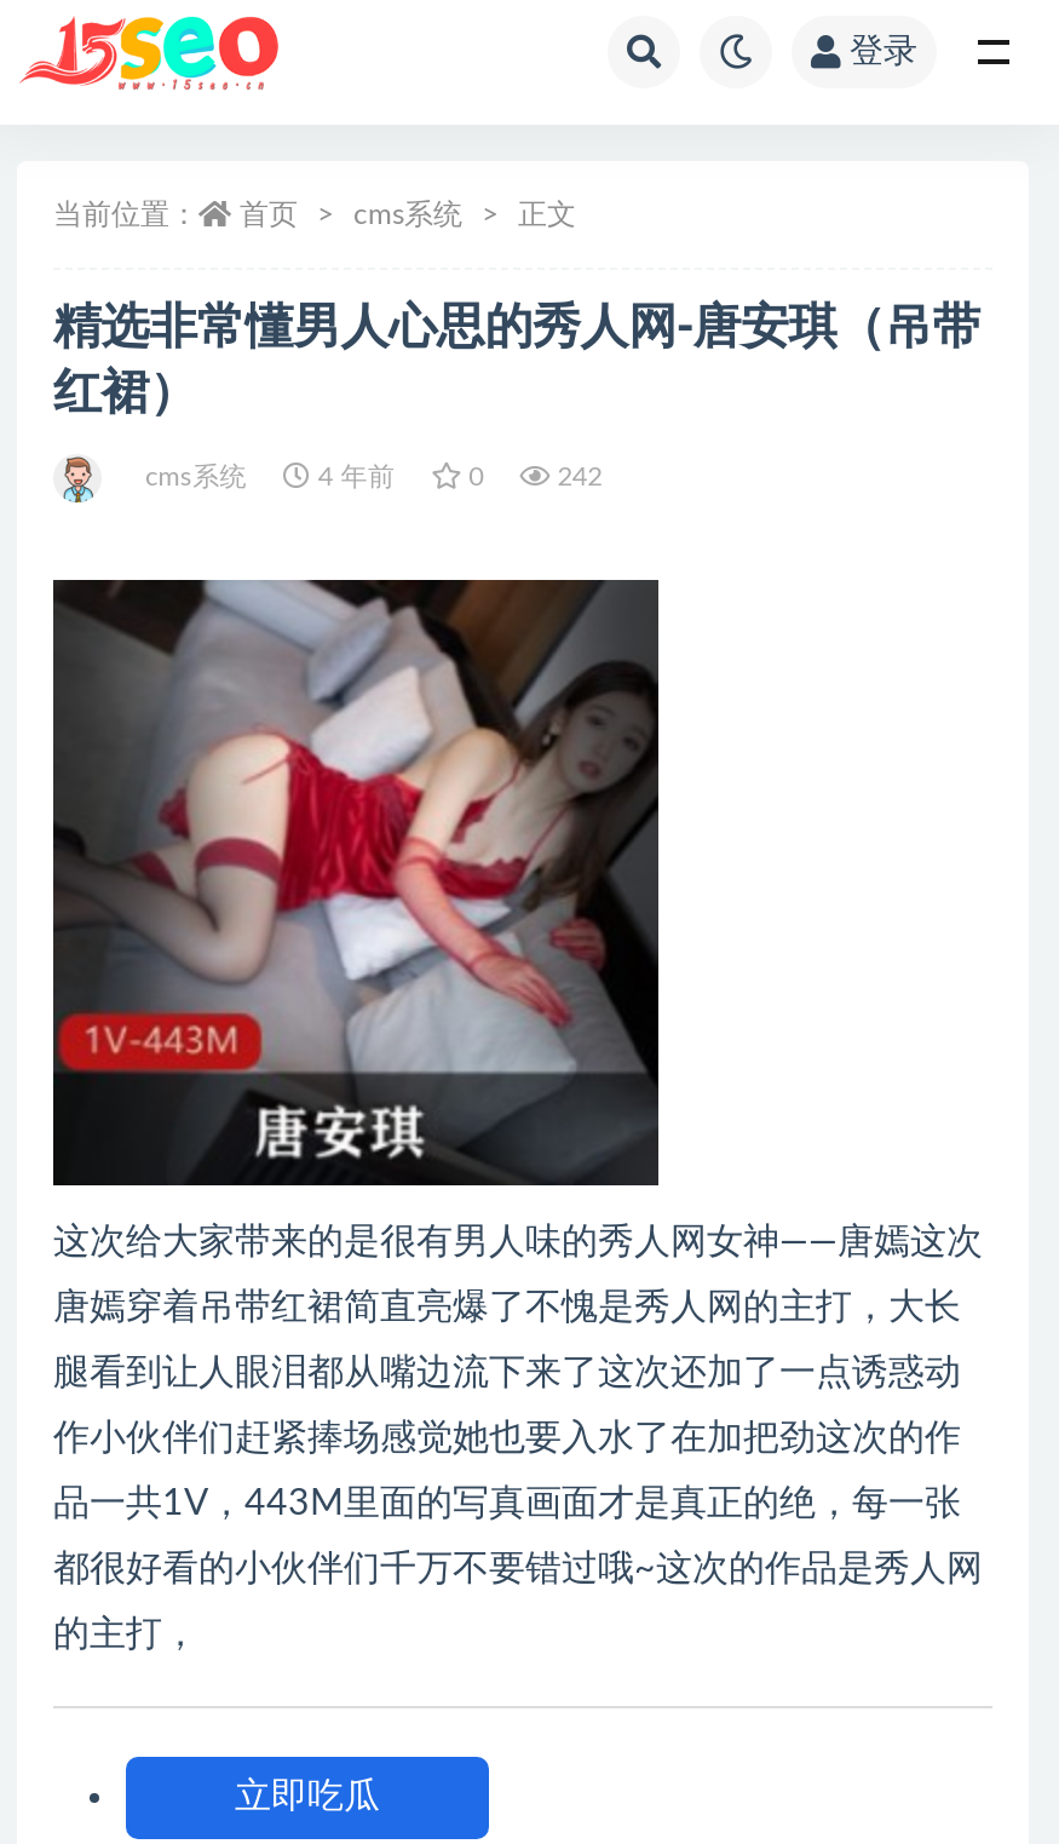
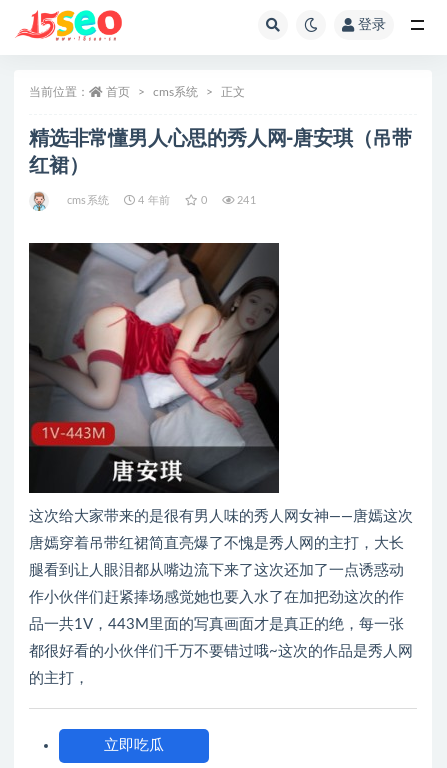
- 242
+ 241
